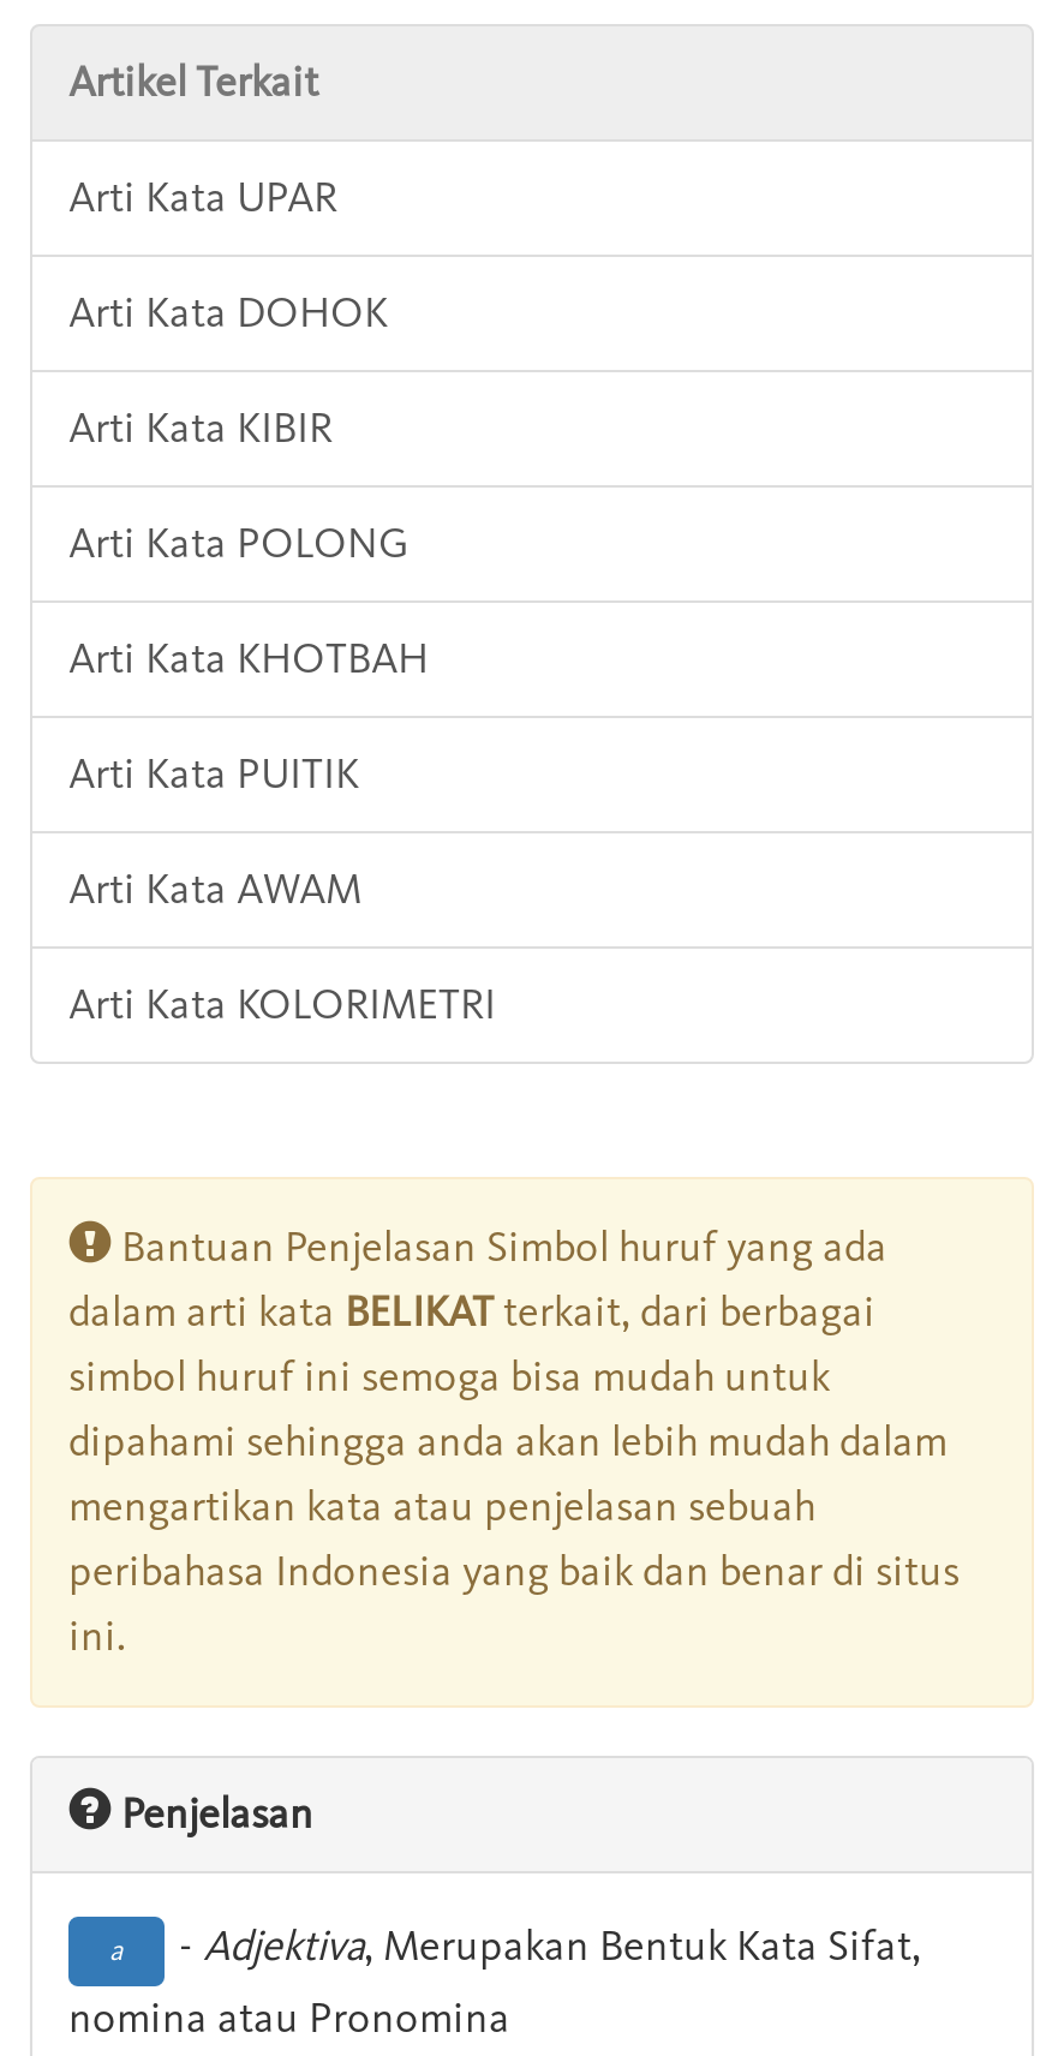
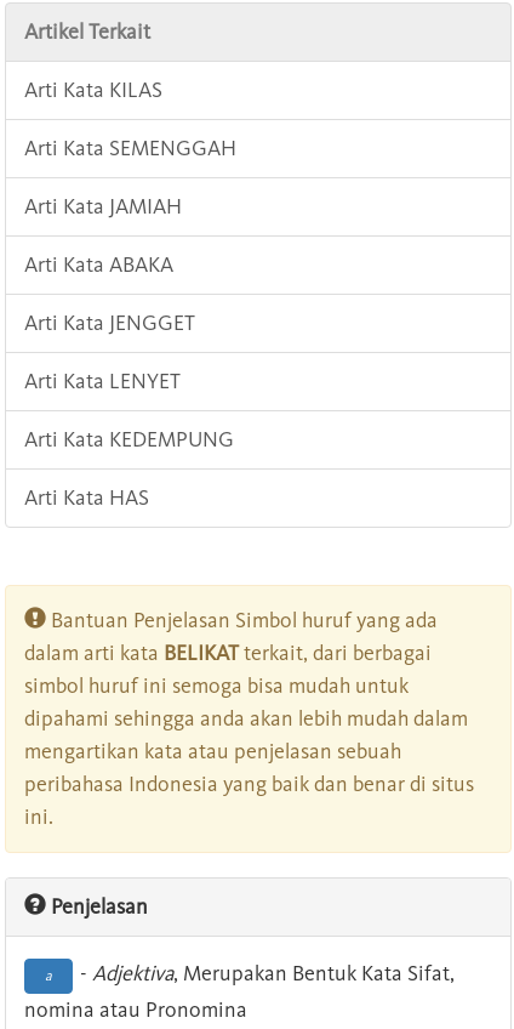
- Arti Kata UPAR
+ Arti Kata KILAS

- Arti Kata DOHOK
+ Arti Kata SEMENGGAH

- Arti Kata KIBIR
+ Arti Kata JAMIAH

- Arti Kata POLONG
+ Arti Kata ABAKA

- Arti Kata KHOTBAH
+ Arti Kata JENGGET

- Arti Kata PUITIK
+ Arti Kata LENYET

- Arti Kata AWAM
+ Arti Kata KEDEMPUNG

- Arti Kata KOLORIMETRI
+ Arti Kata HAS
